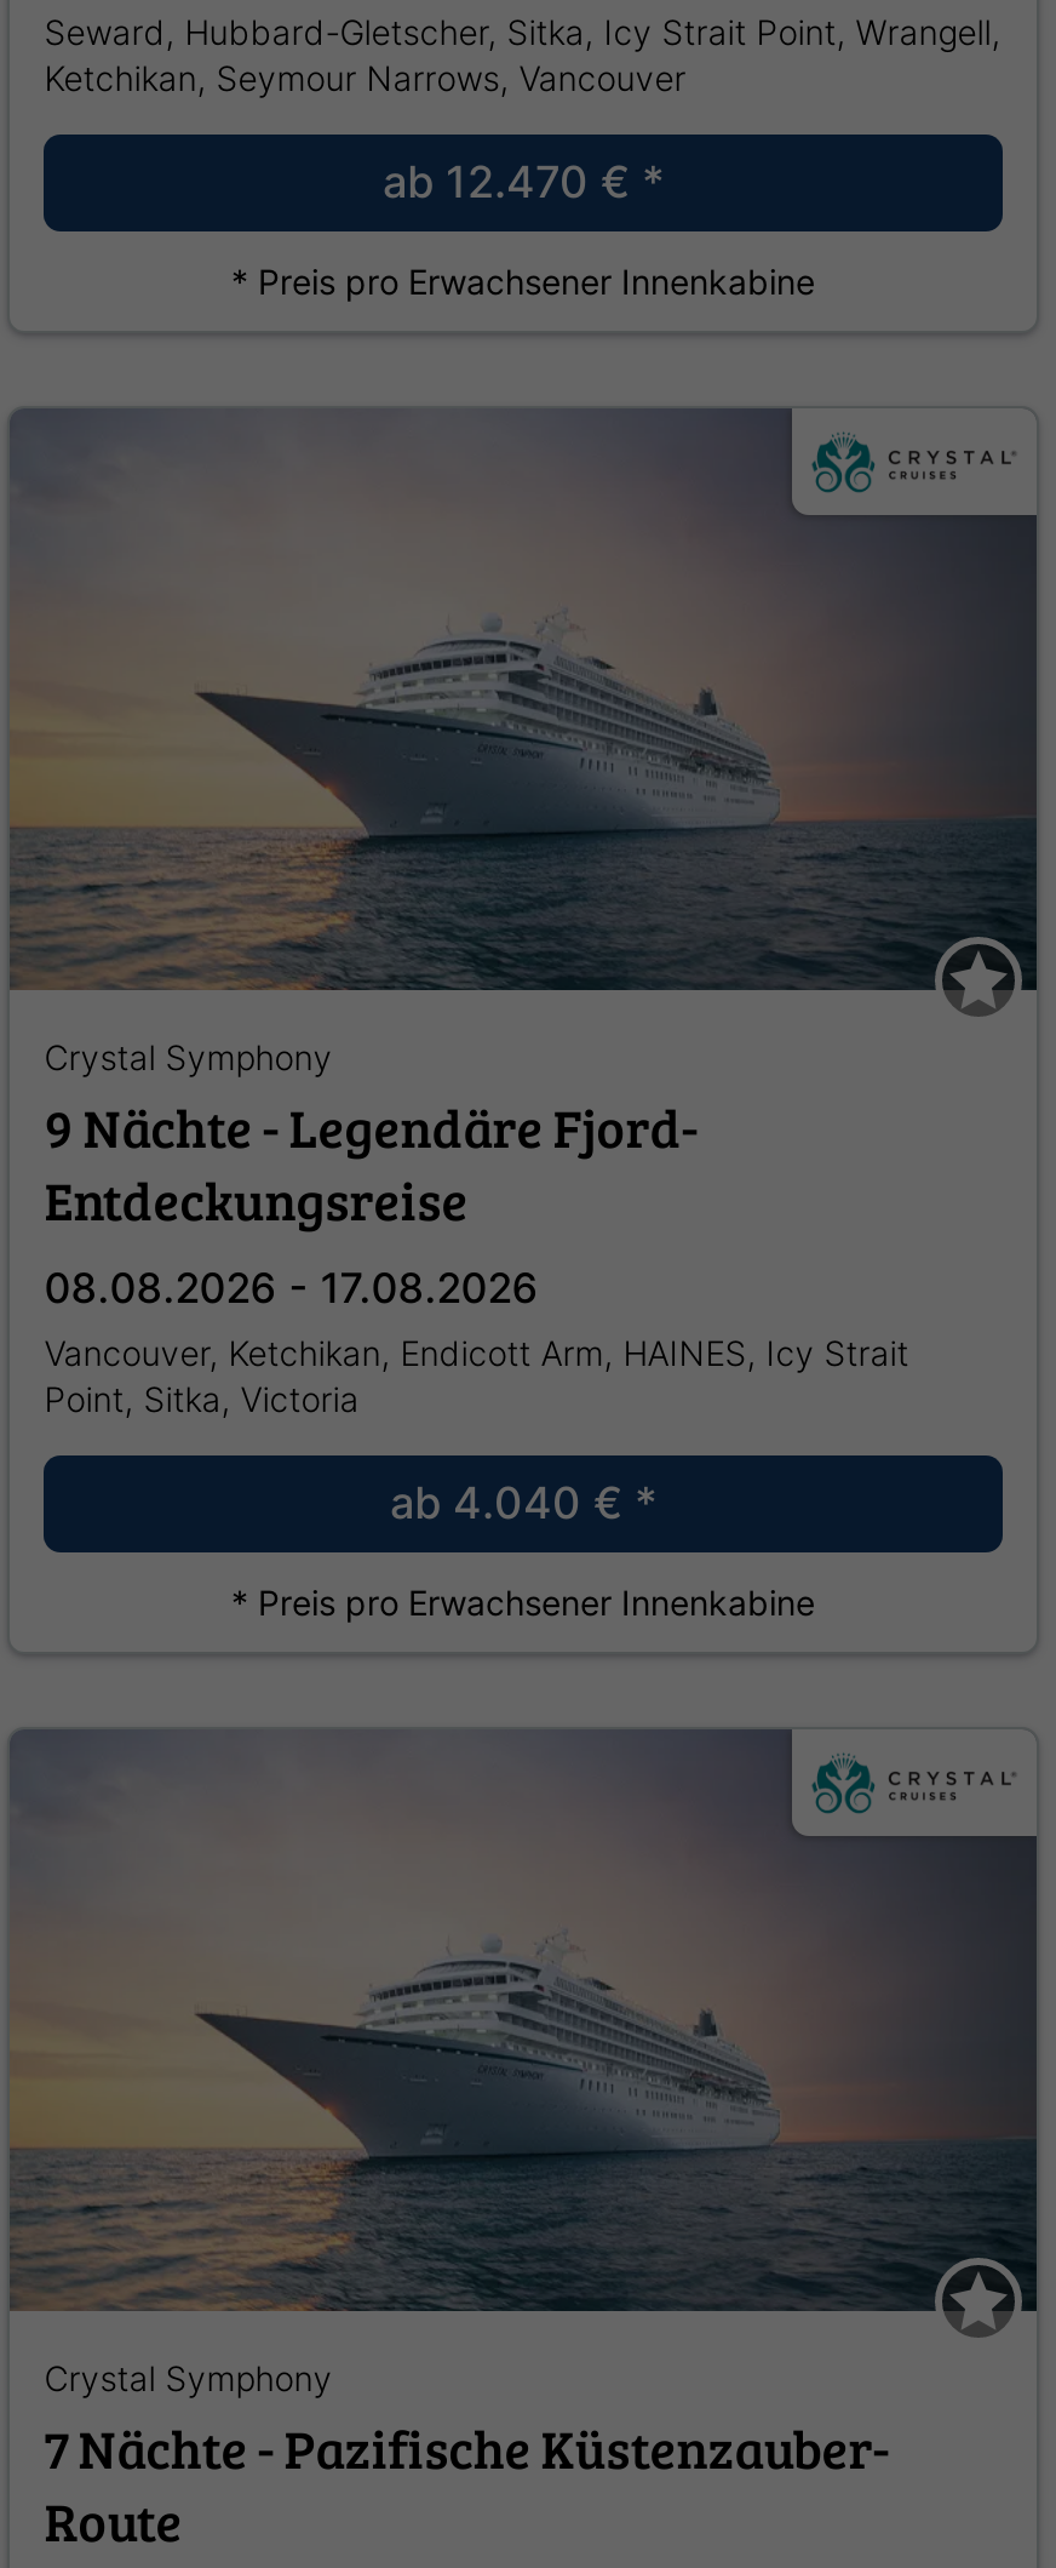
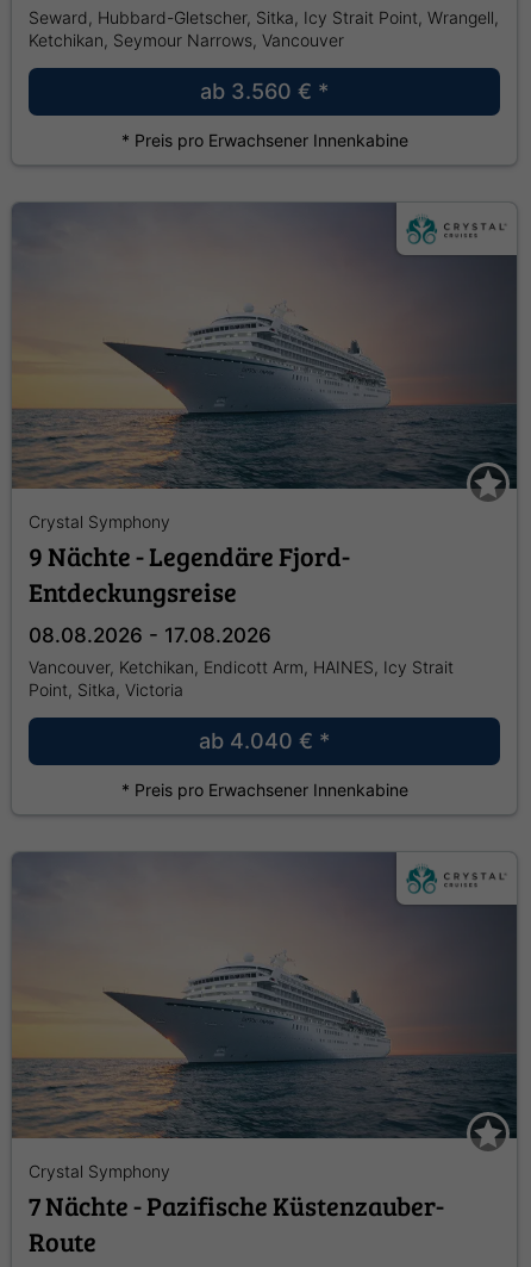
- ab 12.470 €*
+ ab 3.560 €*
